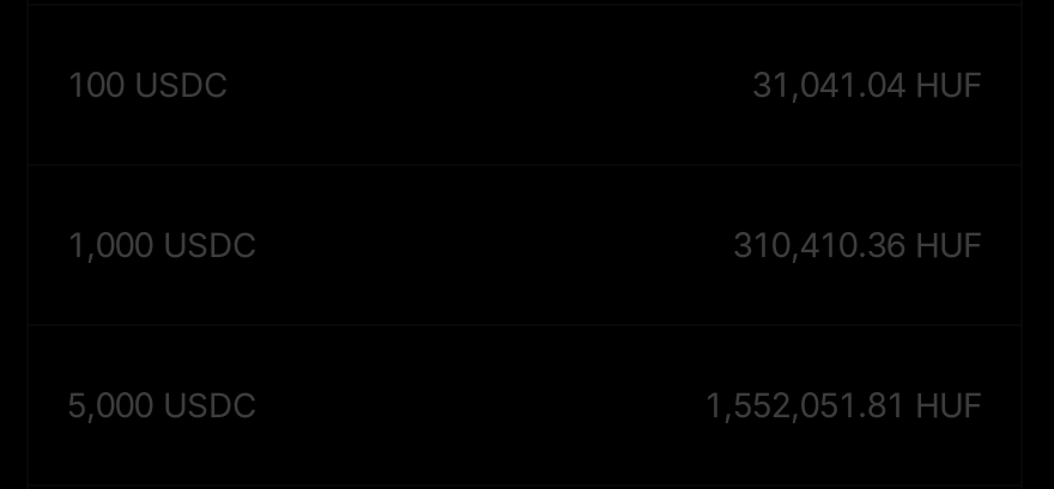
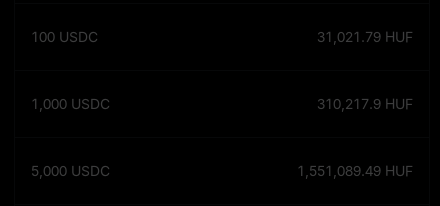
- 31,041.04 HUF
+ 31,021.79 HUF

- 310,410.36 HUF
+ 310,217.9 HUF

- 1,552,051.81 HUF
+ 1,551,089.49 HUF
